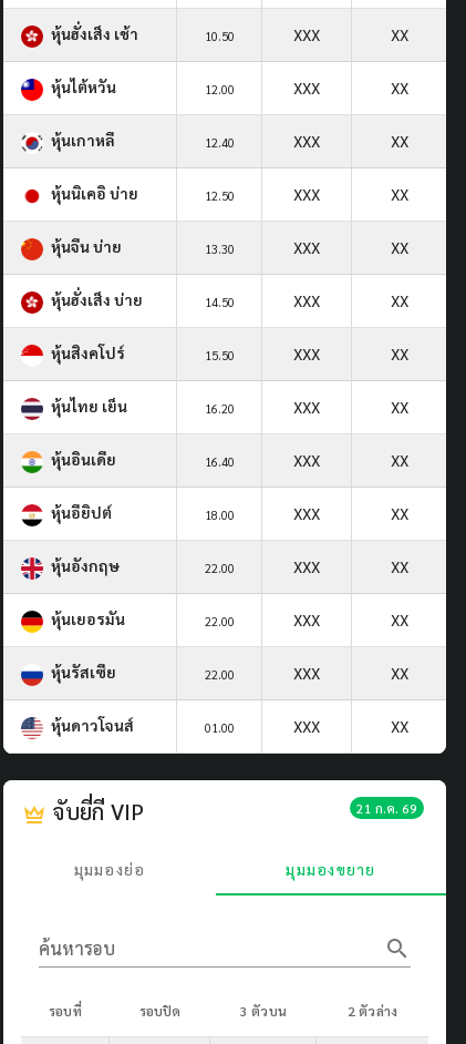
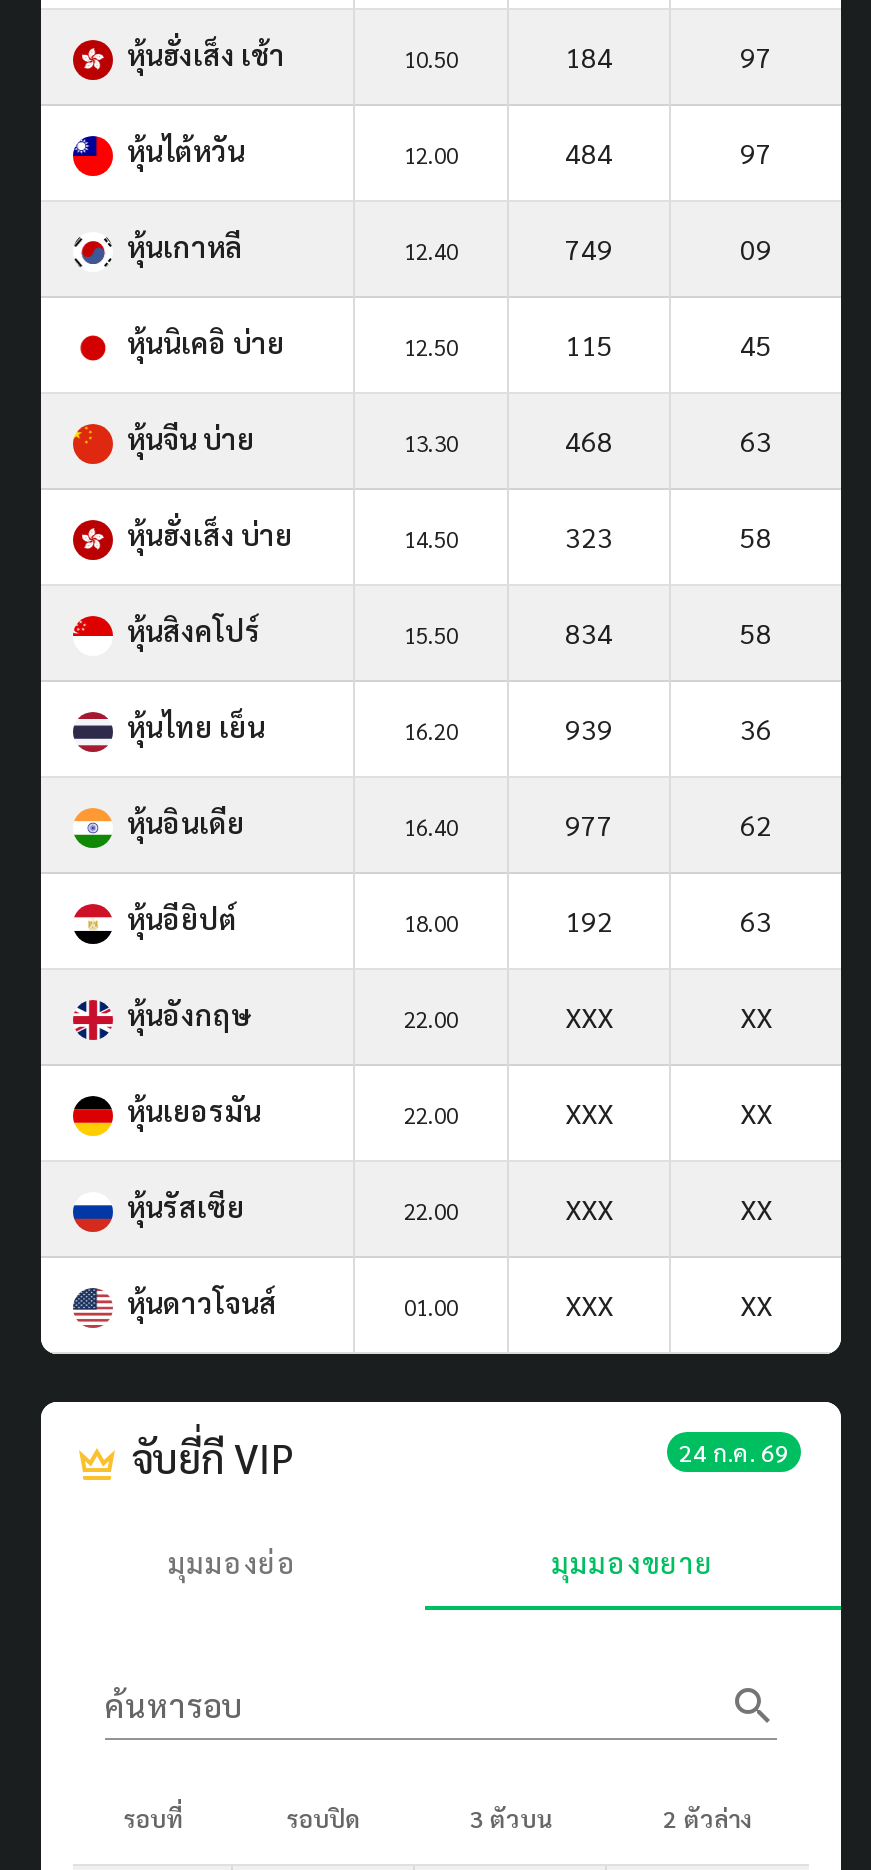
- XXX
- XX
+ 184
+ 97

- XXX
- XX
+ 484
+ 97

- XXX
- XX
+ 749
+ 09

- XXX
- XX
+ 115
+ 45

- XXX
- XX
+ 468
+ 63

- XXX
- XX
+ 323
+ 58

- XXX
- XX
+ 834
+ 58

- XXX
- XX
+ 939
+ 36

- XXX
- XX
+ 977
+ 62

- XXX
- XX
+ 192
+ 63

- 21 ก.ค. 69
+ 24 ก.ค. 69
